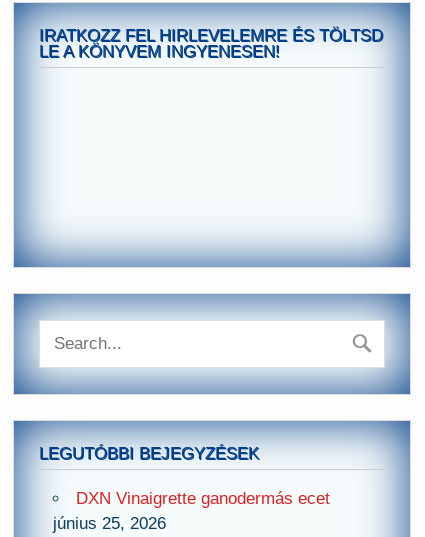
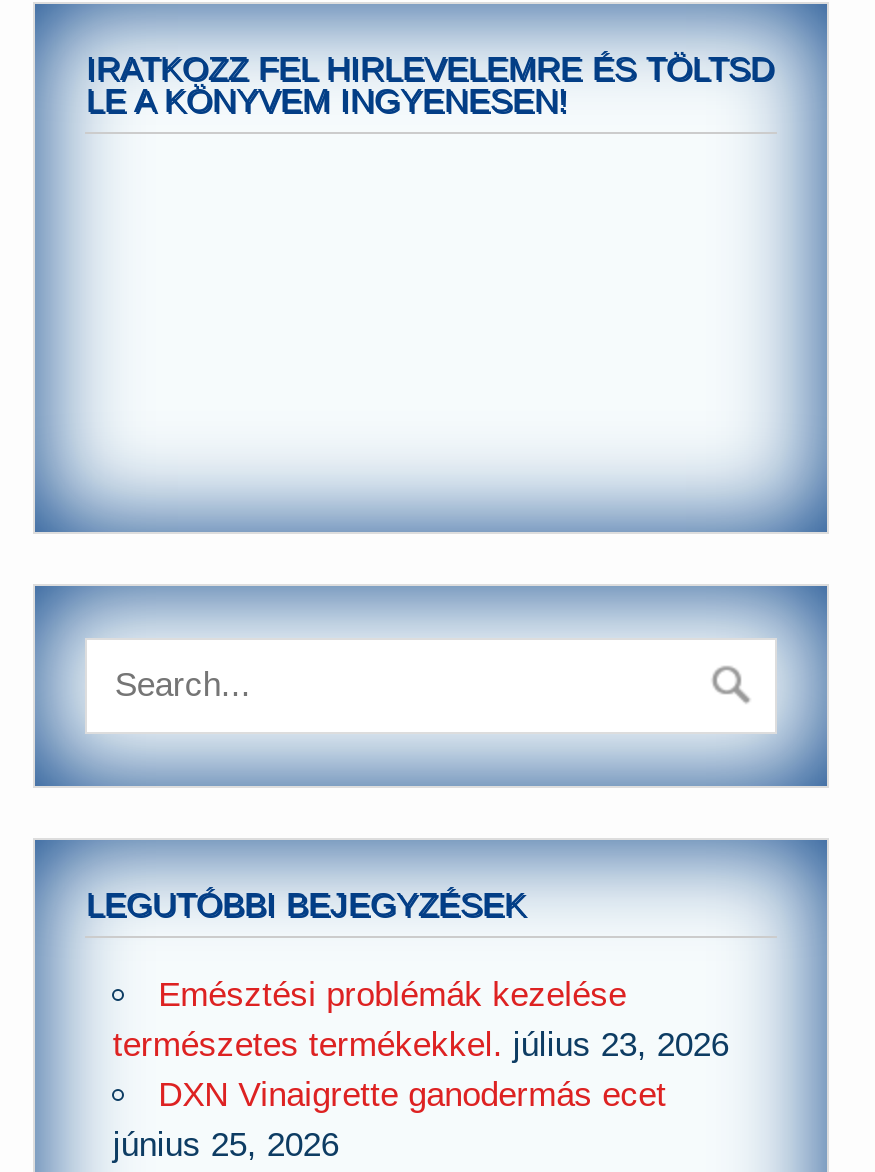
+ Emésztési problémák kezelése
+ természetes termékekkel. július 23, 2026
